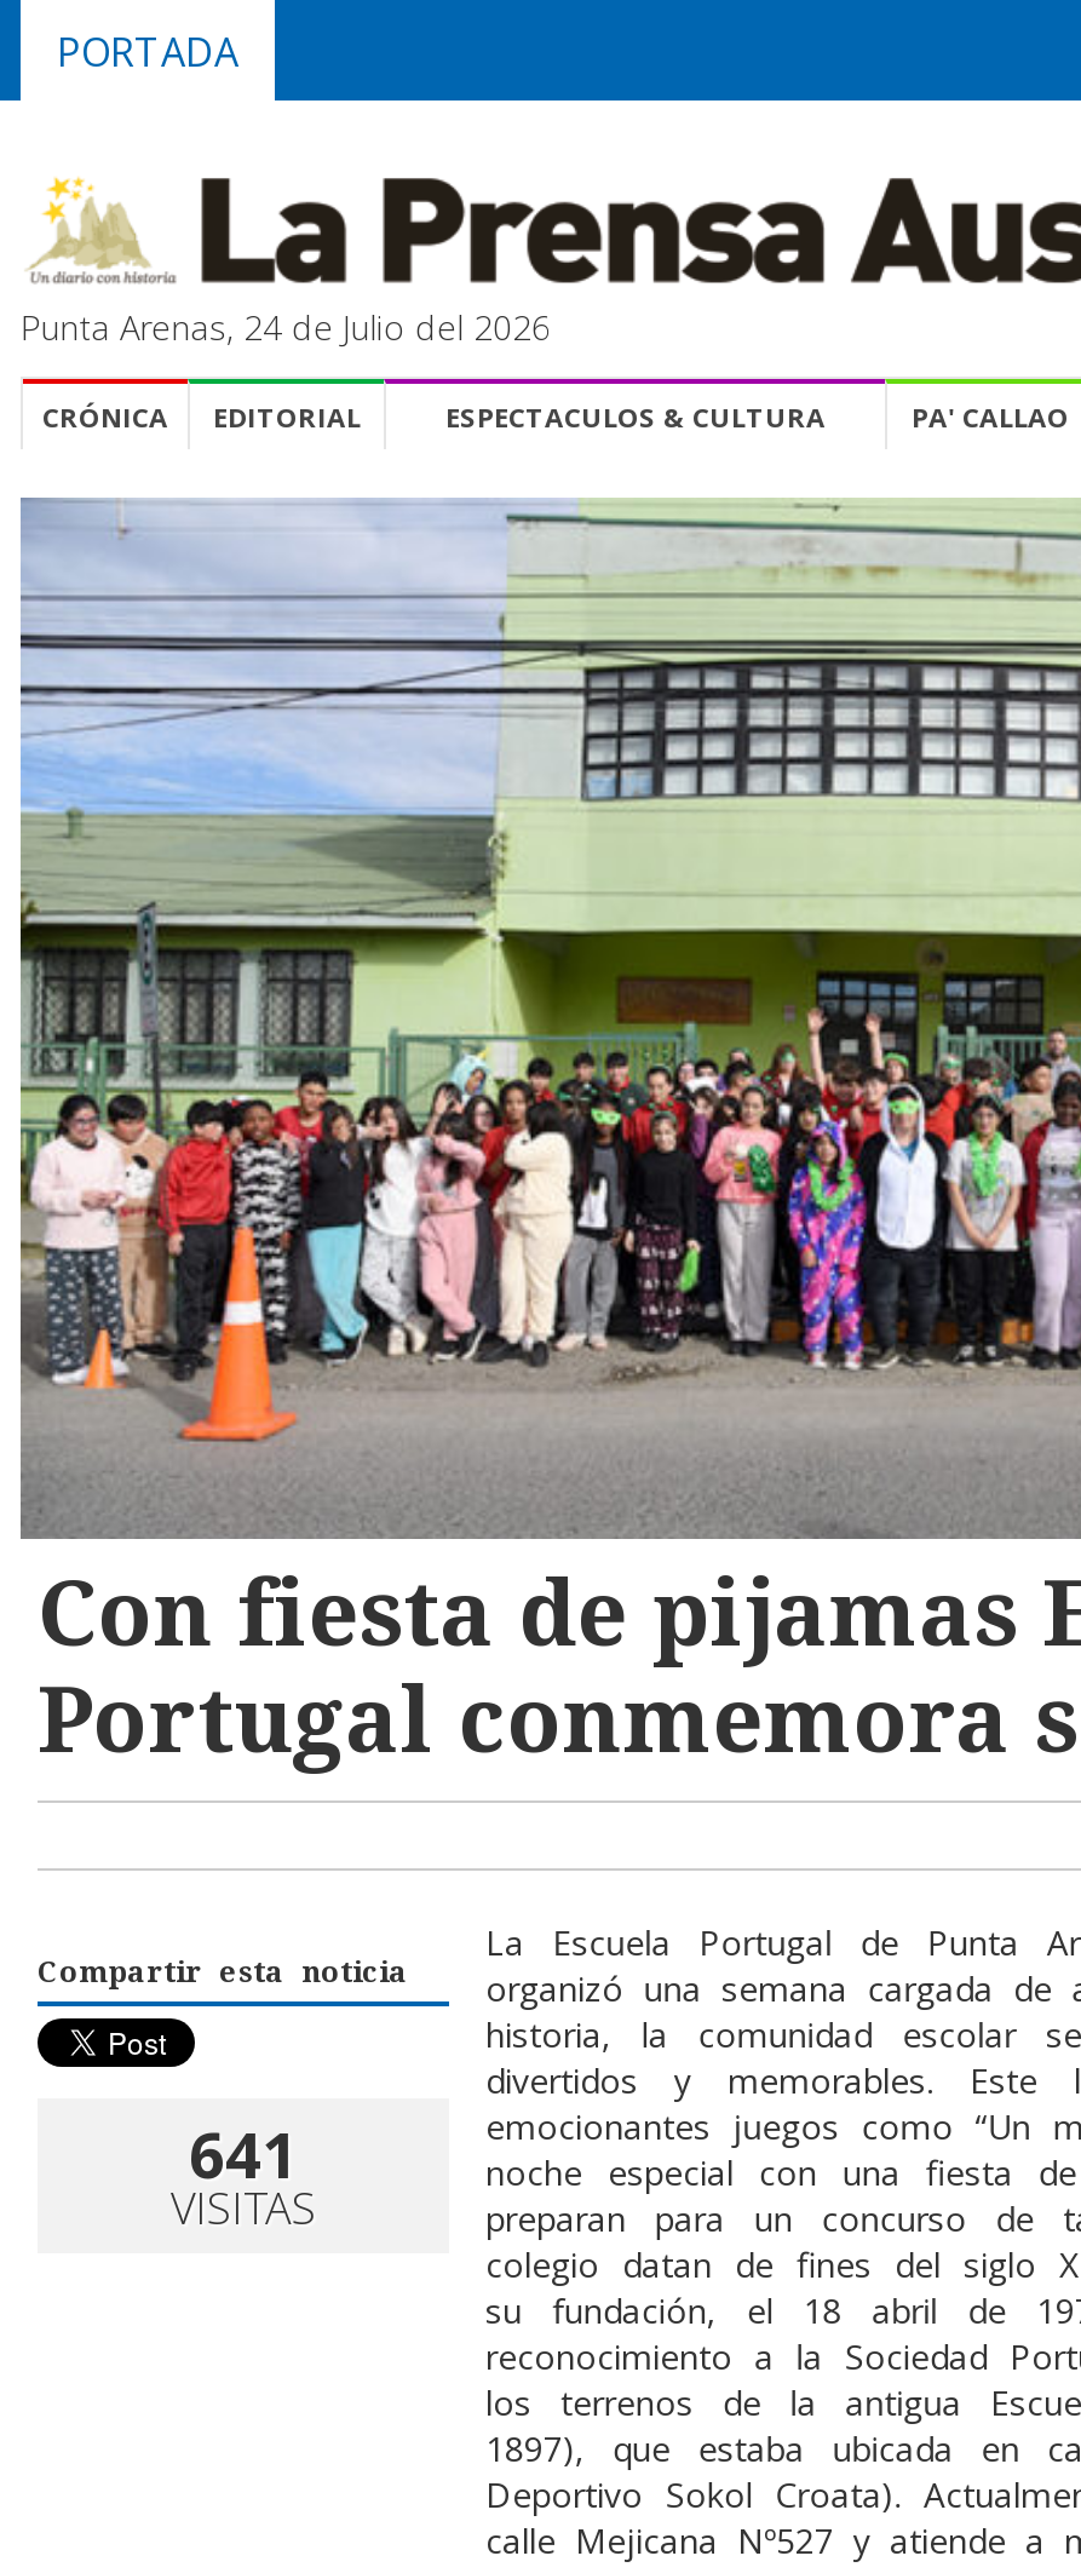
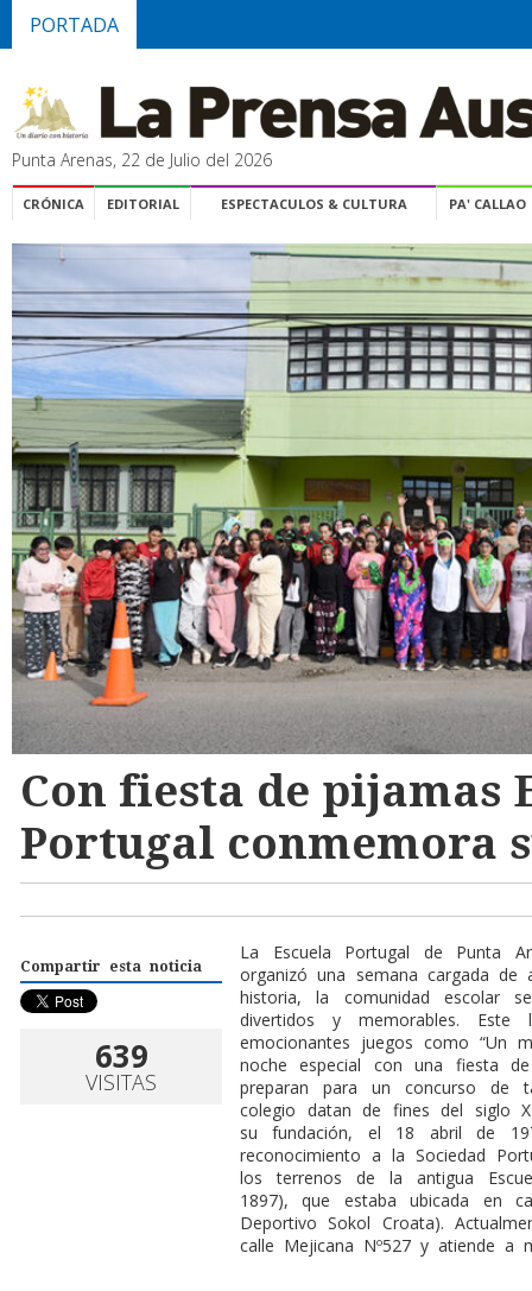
- Punta Arenas, 24 de Julio del 2026
+ Punta Arenas, 22 de Julio del 2026

- 641
+ 639
